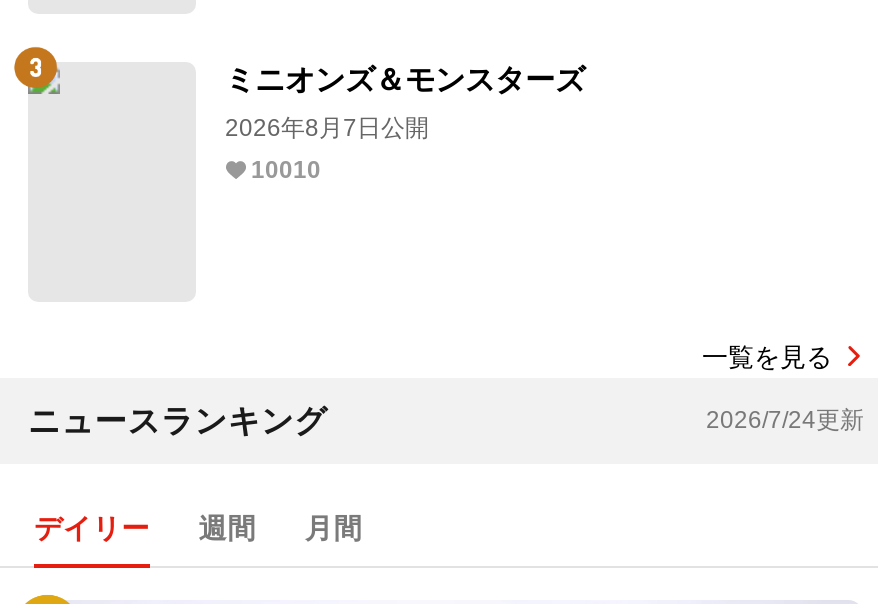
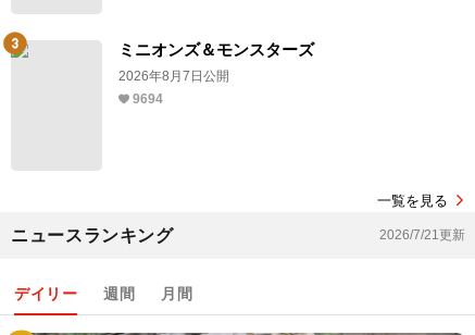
- 10010
+ 9694

- 2026/7/24更新
+ 2026/7/21更新
